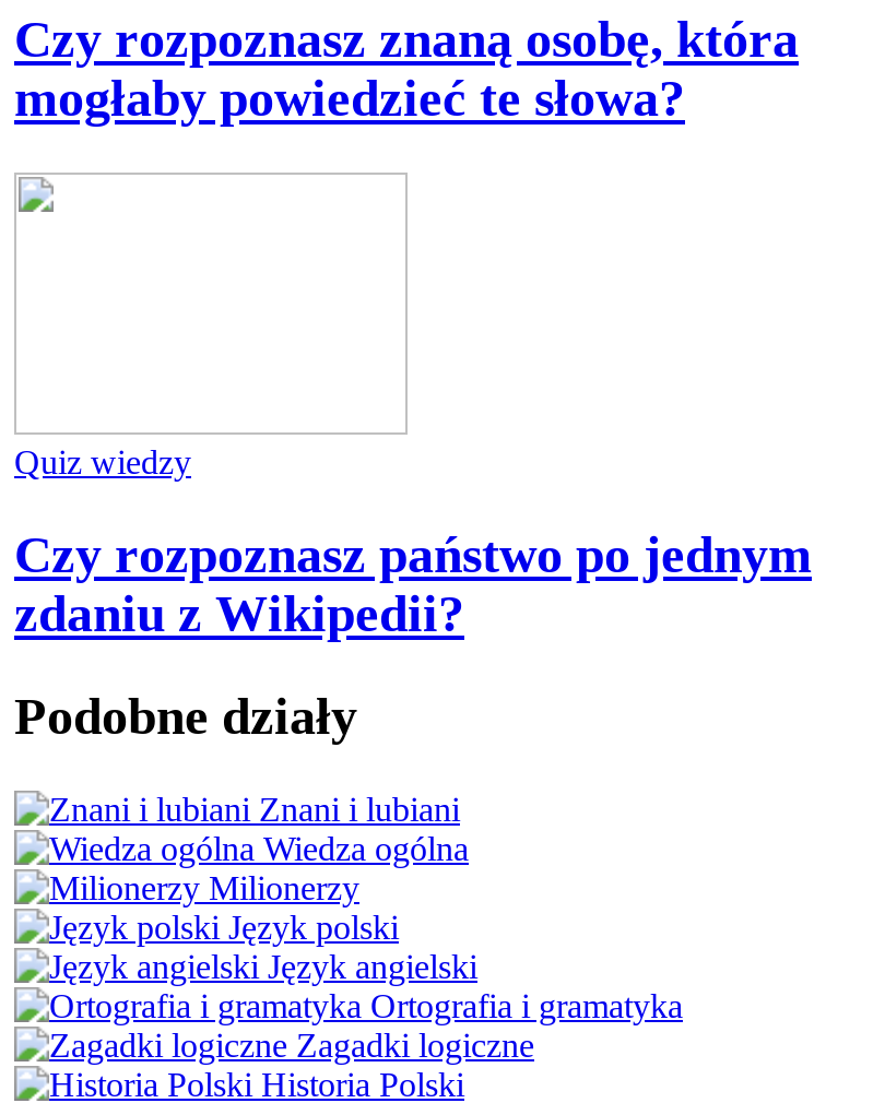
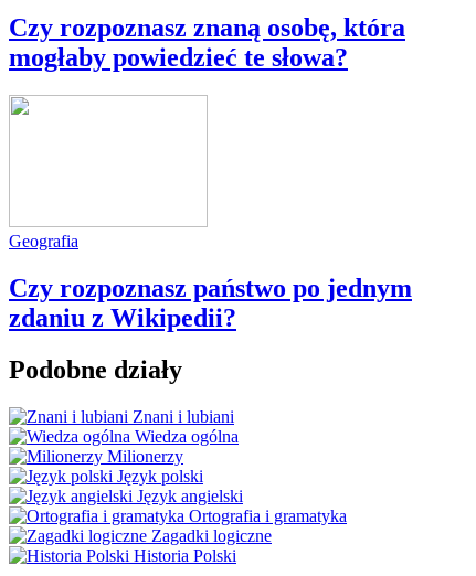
- Quiz wiedzy
+ Geografia
